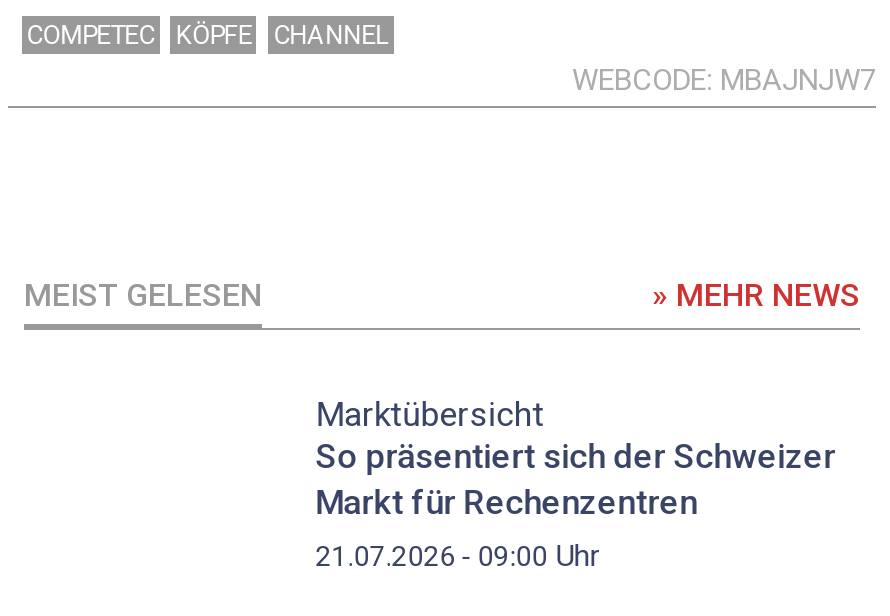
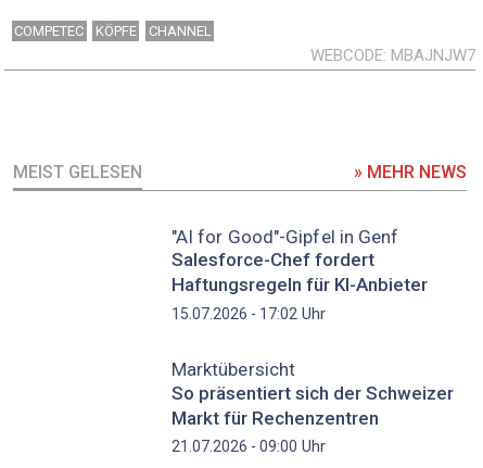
+ "AI for Good"-Gipfel in Genf
+ Salesforce-Chef fordert
+ Haftungsregeln für KI-Anbieter
+ 15.07.2026 - 17:02 Uhr
